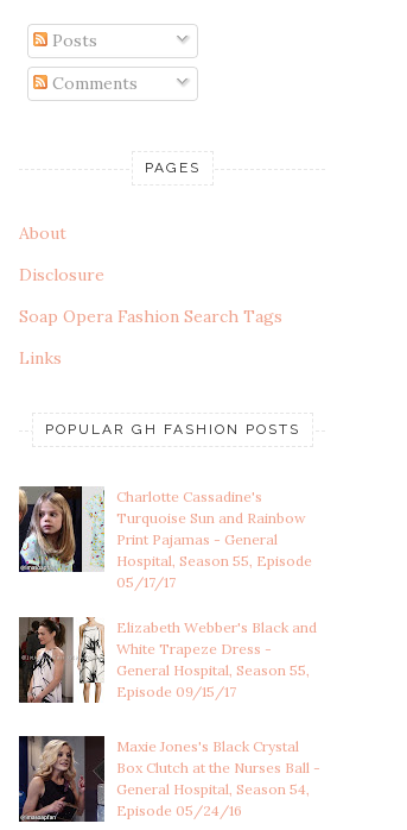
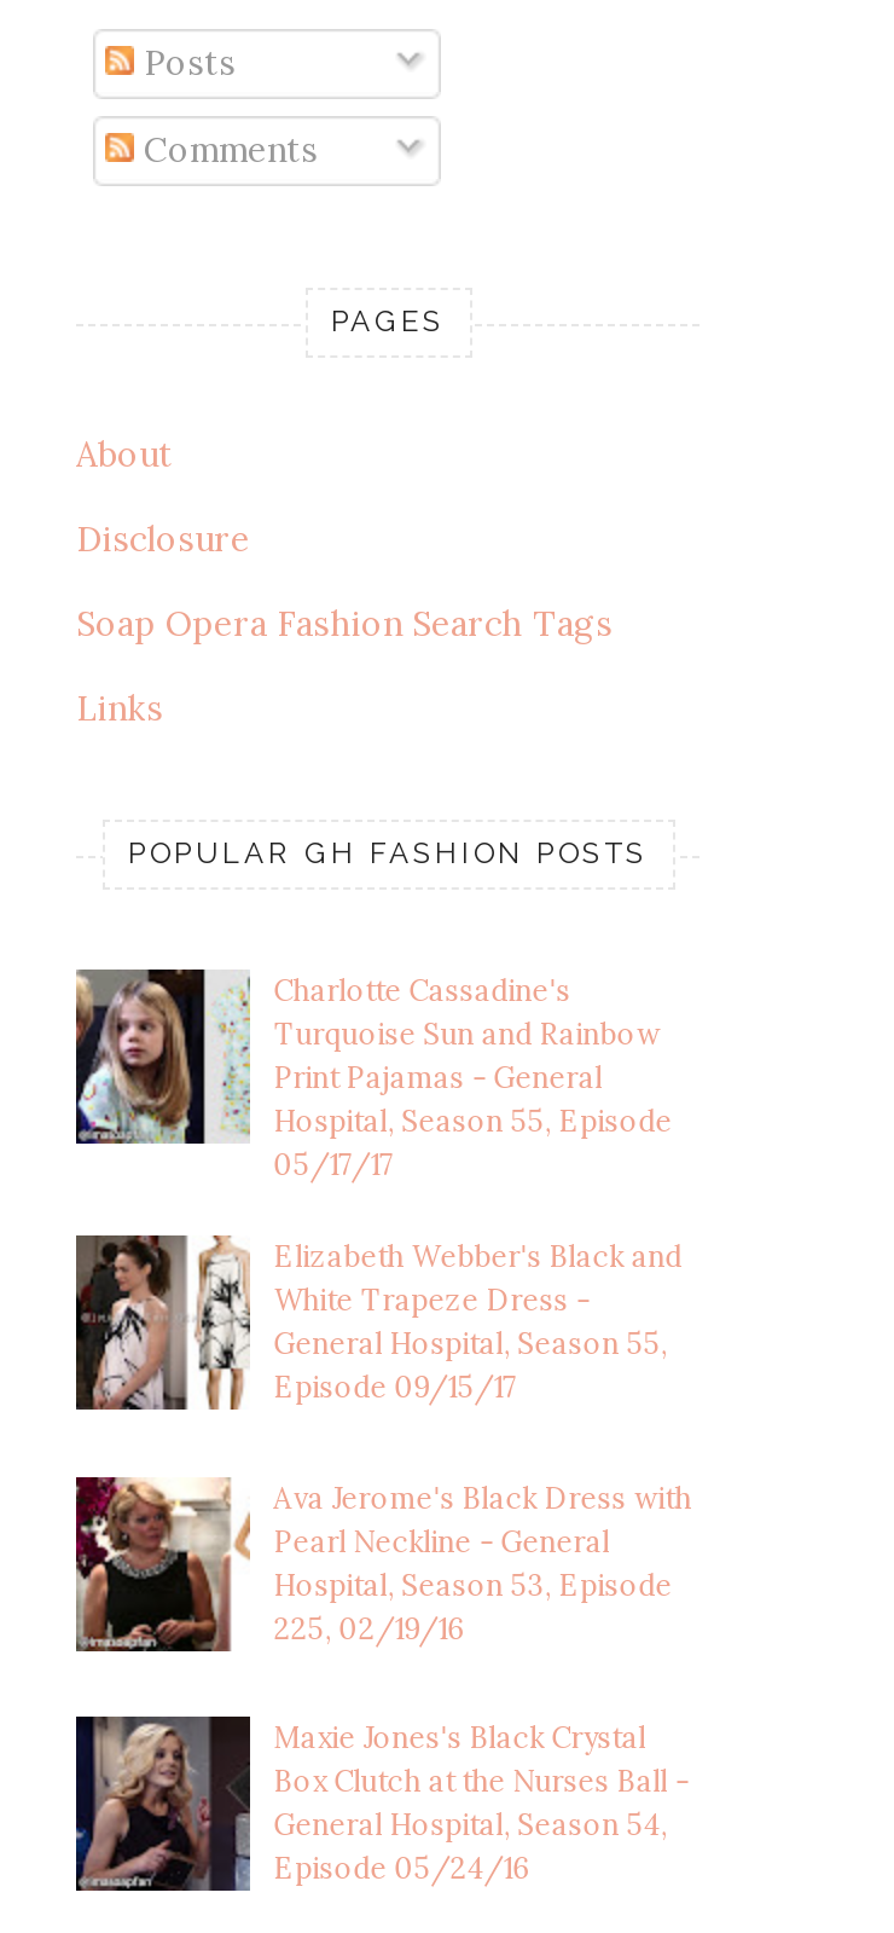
+ [image]
+ Ava Jerome's Black Dress with
+ Pearl Neckline - General
+ Hospital, Season 53, Episode
+ 225, 02/19/16
